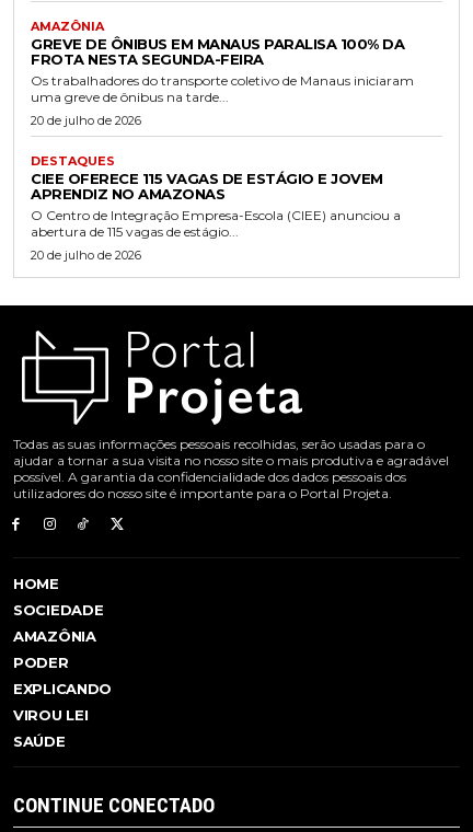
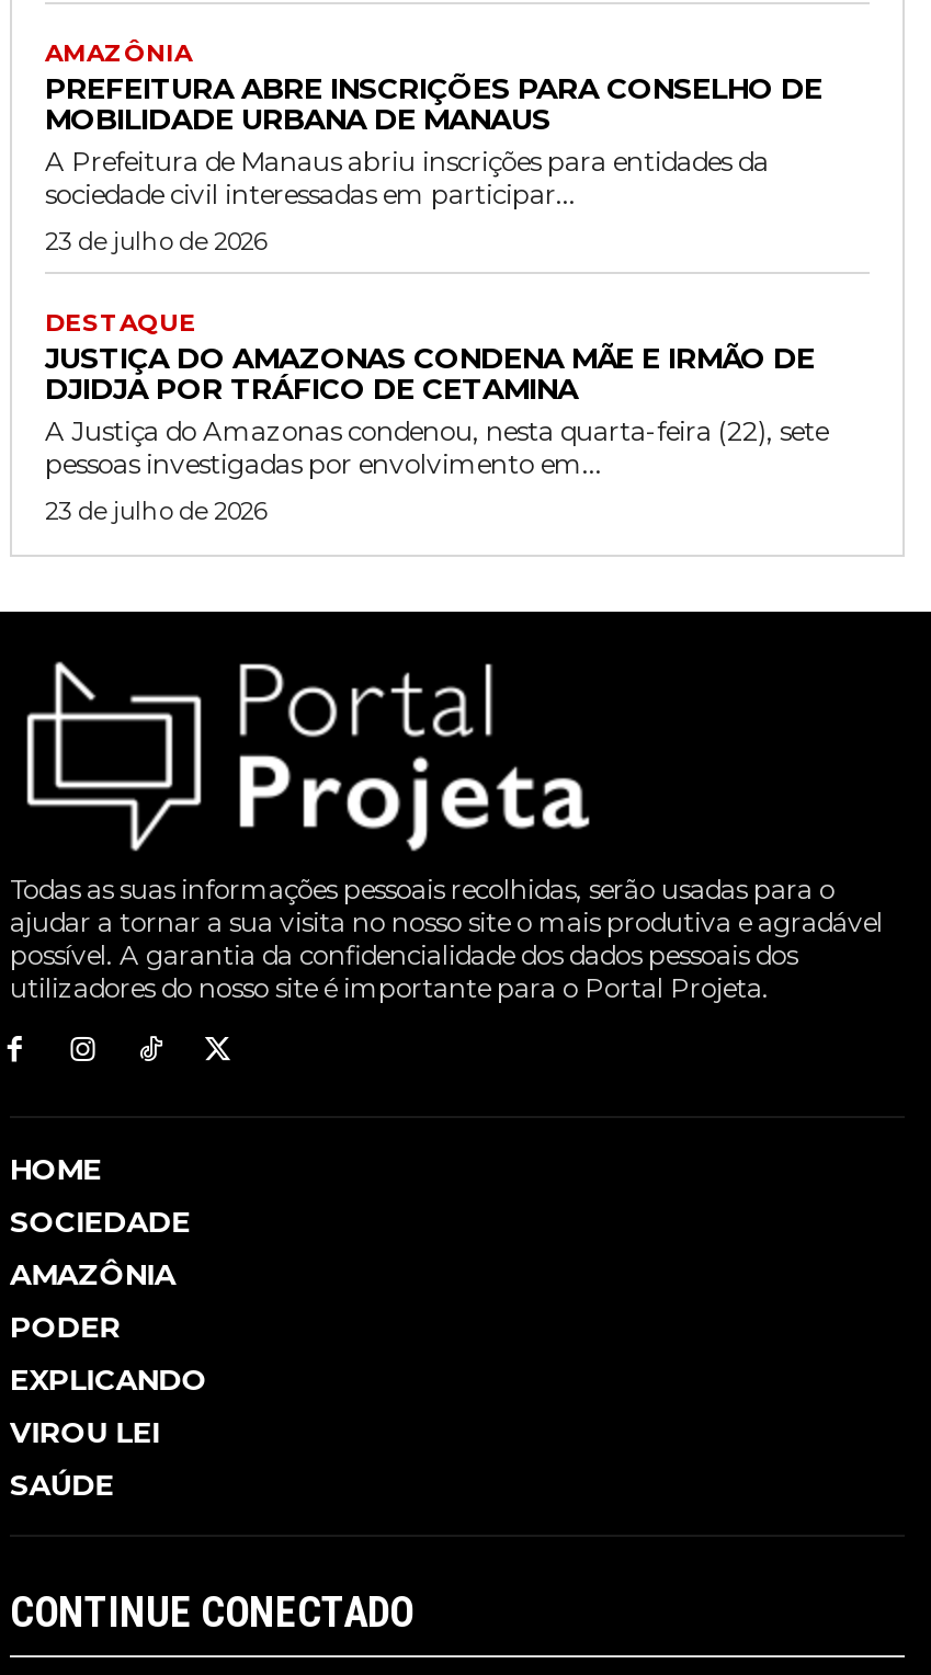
- GREVE DE ÔNIBUS EM MANAUS PARALISA 100% DA
- FROTA NESTA SEGUNDA-FEIRA
- Os trabalhadores do transporte coletivo de Manaus iniciaram
- uma greve de ônibus na tarde...
+ PREFEITURA ABRE INSCRIÇÕES PARA CONSELHO DE
+ MOBILIDADE URBANA DE MANAUS
+ A Prefeitura de Manaus abriu inscrições para entidades da
+ sociedade civil interessadas em participar...

- 20 de julho de 2026
+ 23 de julho de 2026

- DESTAQUES
- CIEE OFERECE 115 VAGAS DE ESTÁGIO E JOVEM
- APRENDIZ NO AMAZONAS
- O Centro de Integração Empresa-Escola (CIEE) anunciou a
- abertura de 115 vagas de estágio...
+ DESTAQUE
+ JUSTIÇA DO AMAZONAS CONDENA MÃE E IRMÃO DE
+ DJIDJA POR TRÁFICO DE CETAMINA
+ A Justiça do Amazonas condenou, nesta quarta-feira (22), sete
+ pessoas investigadas por envolvimento em...

- 20 de julho de 2026
+ 23 de julho de 2026
